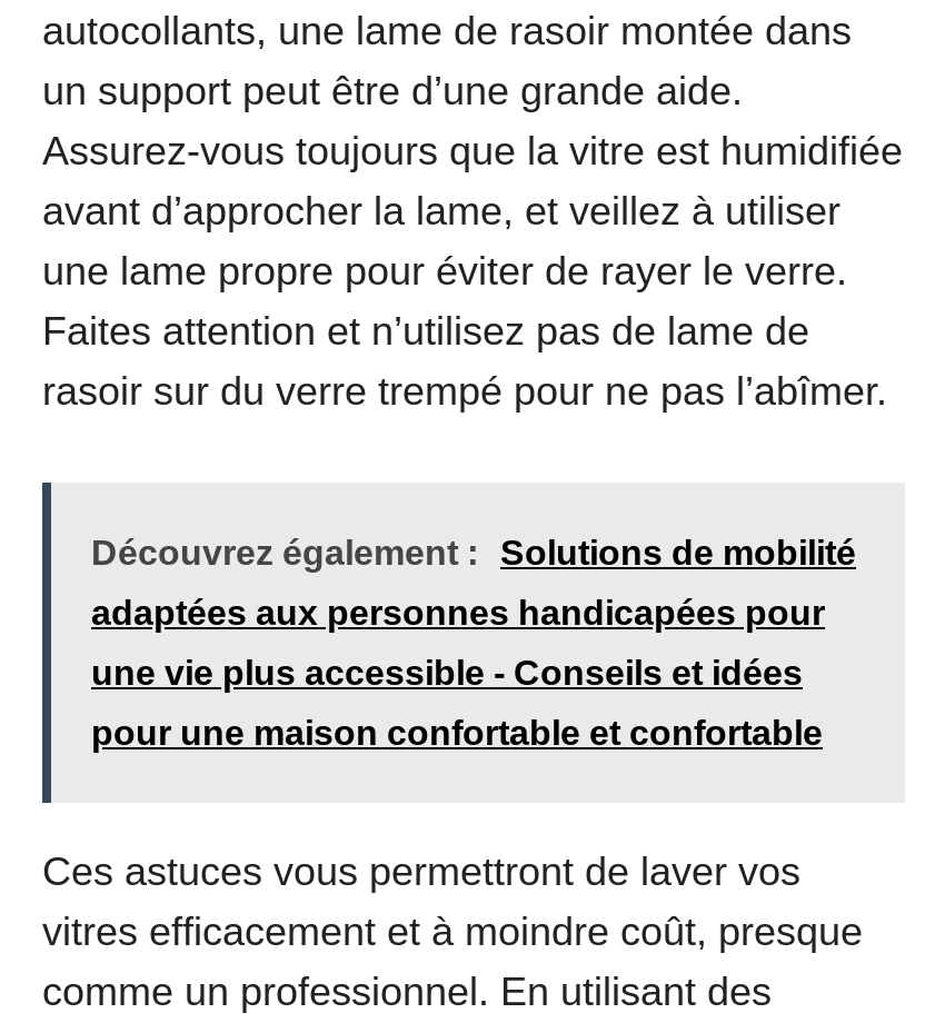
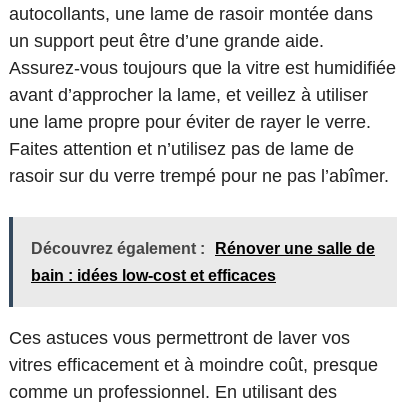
- Découvrez également : Solutions de mobilité
- adaptées aux personnes handicapées pour
- une vie plus accessible - Conseils et idées
- pour une maison confortable et confortable
+ Découvrez également : Rénover une salle de
+ bain : idées low-cost et efficaces
